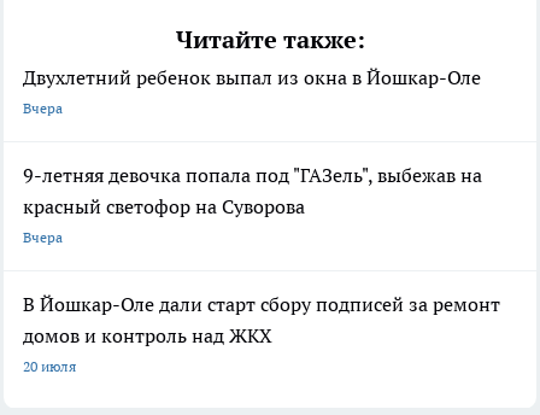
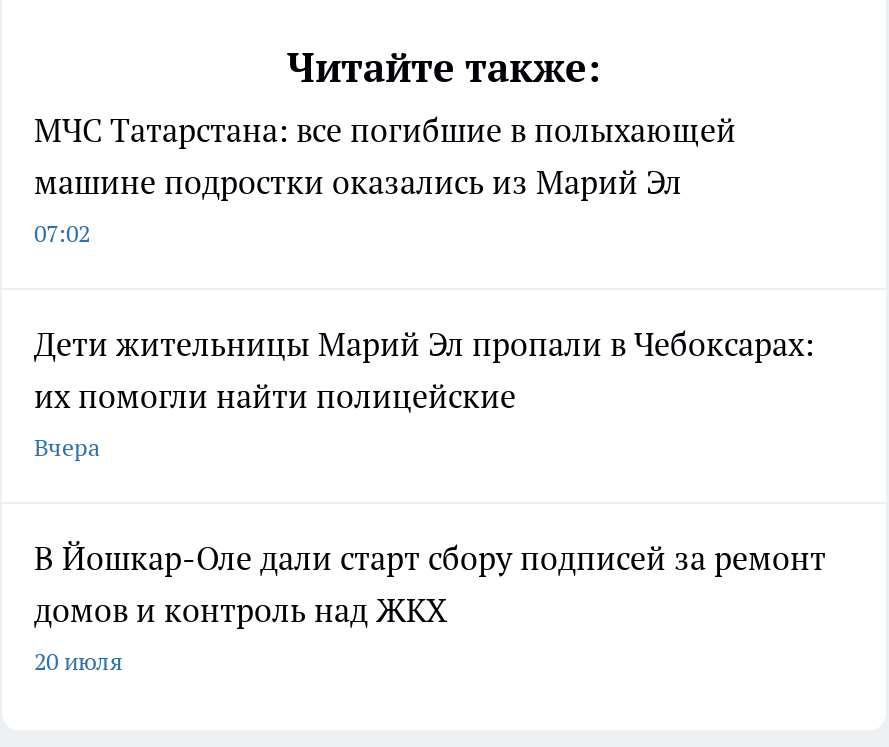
- Двухлетний ребенок выпал из окна в Йошкар-Оле
- Вчера
+ МЧС Татарстана: все погибшие в полыхающей
+ машине подростки оказались из Марий Эл
+ 07:02

- 9-летняя девочка попала под "ГАЗель", выбежав на
- красный светофор на Суворова
+ Дети жительницы Марий Эл пропали в Чебоксарах:
+ их помогли найти полицейские
